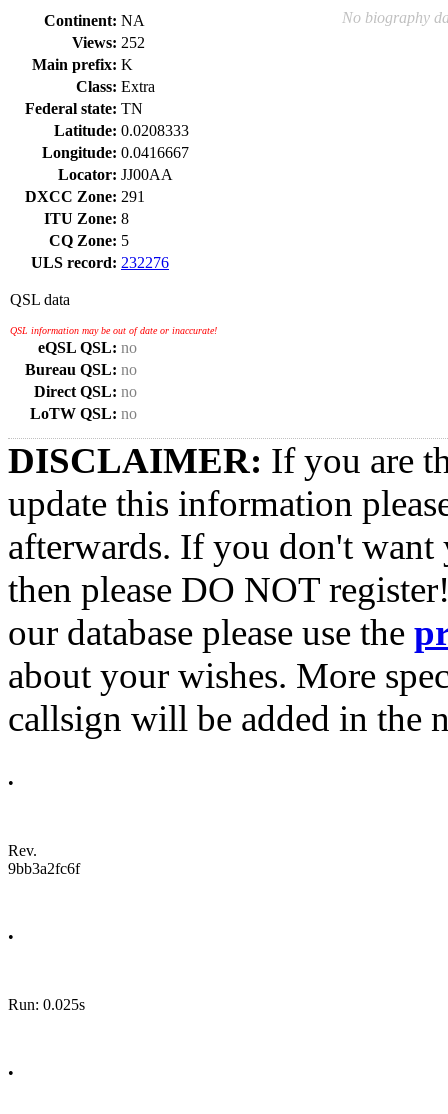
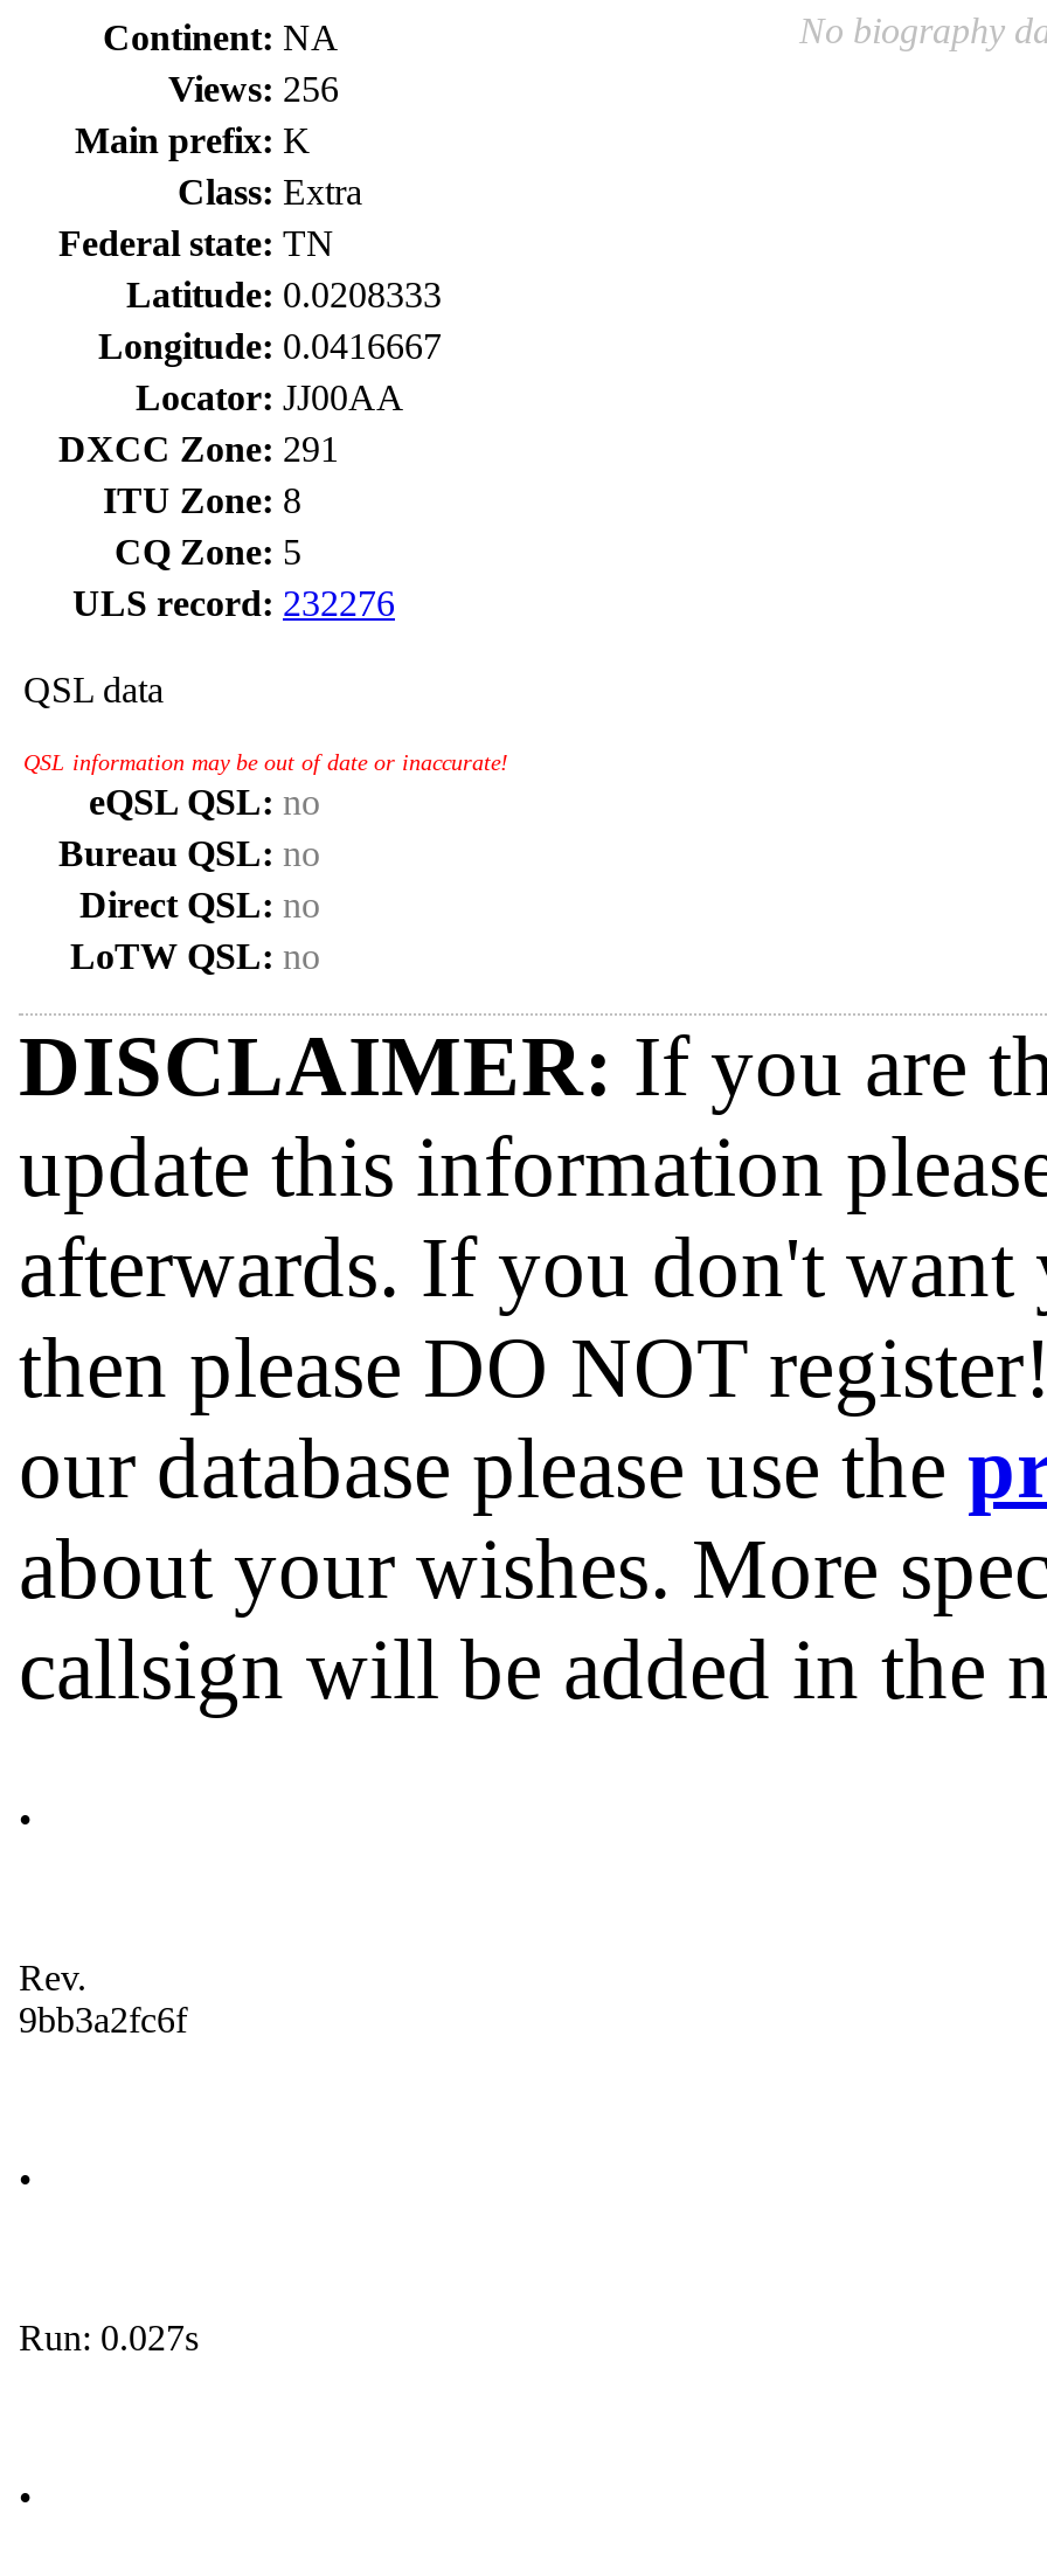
- Views: 252
+ Views: 256

- Run: 0.025s
+ Run: 0.027s
